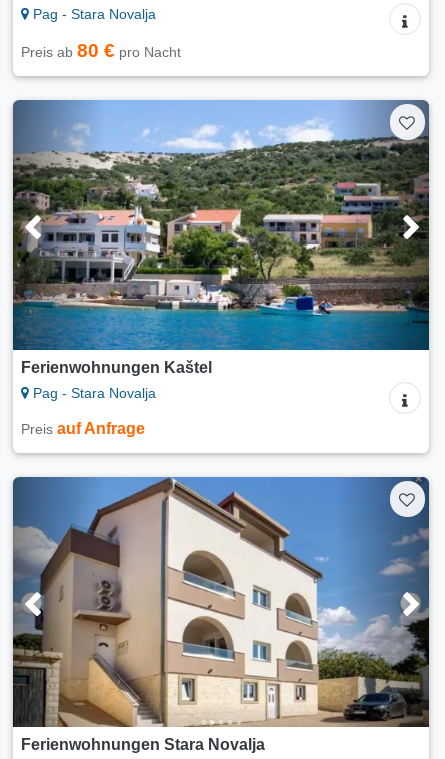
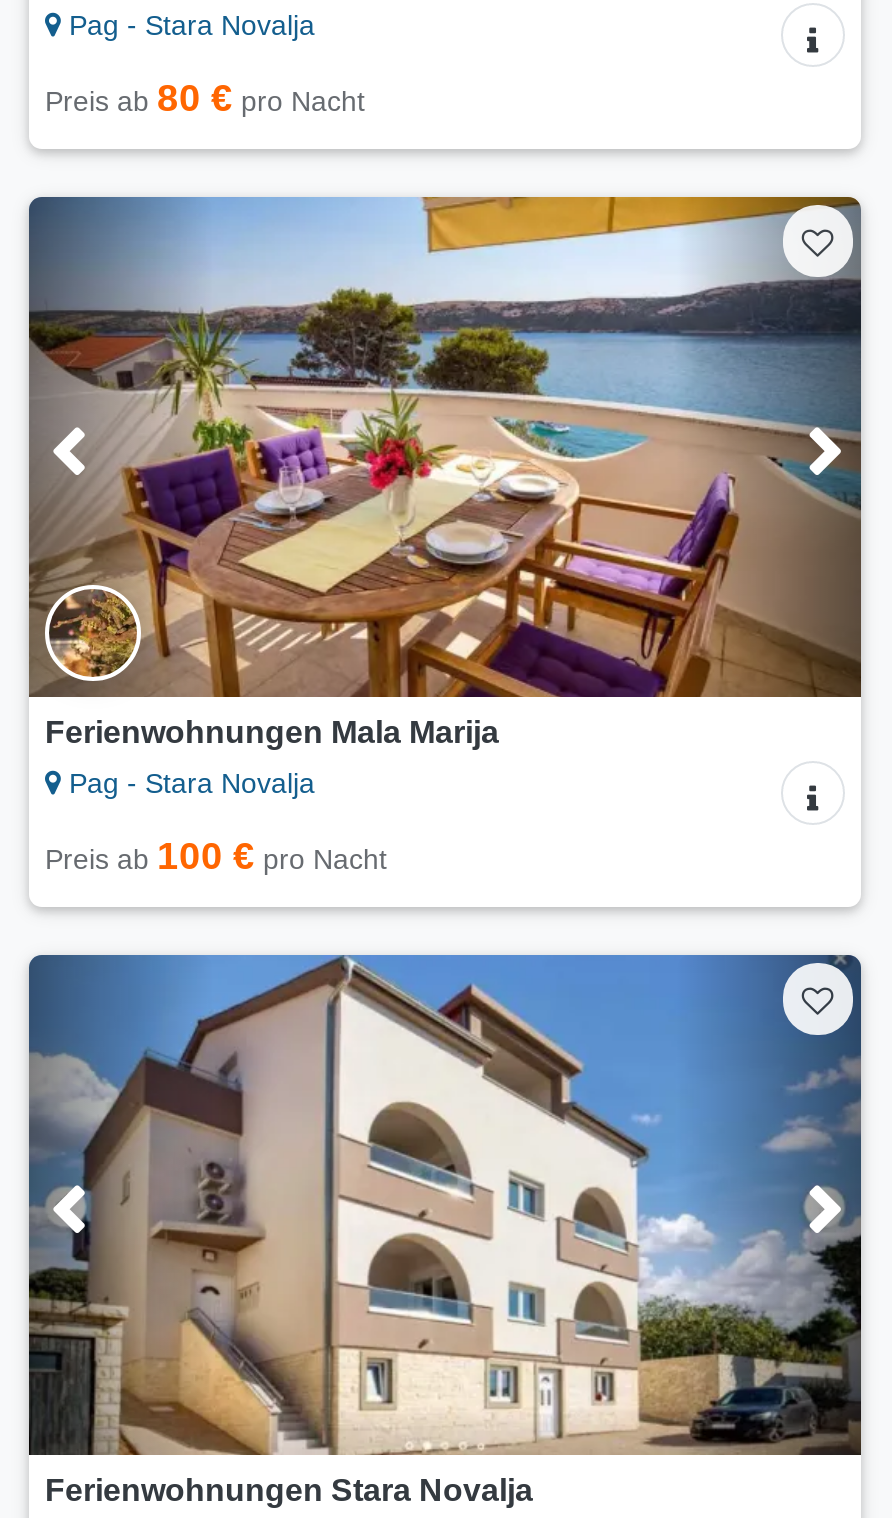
- [image]
- Ferienwohnungen Kaštel
+ [image]
+ Ferienwohnungen Mala Marija

- Preis auf Anfrage
+ Preis ab 100 €pro Nacht
